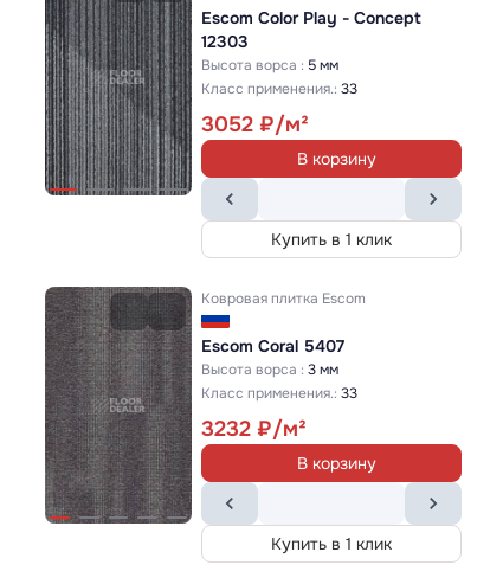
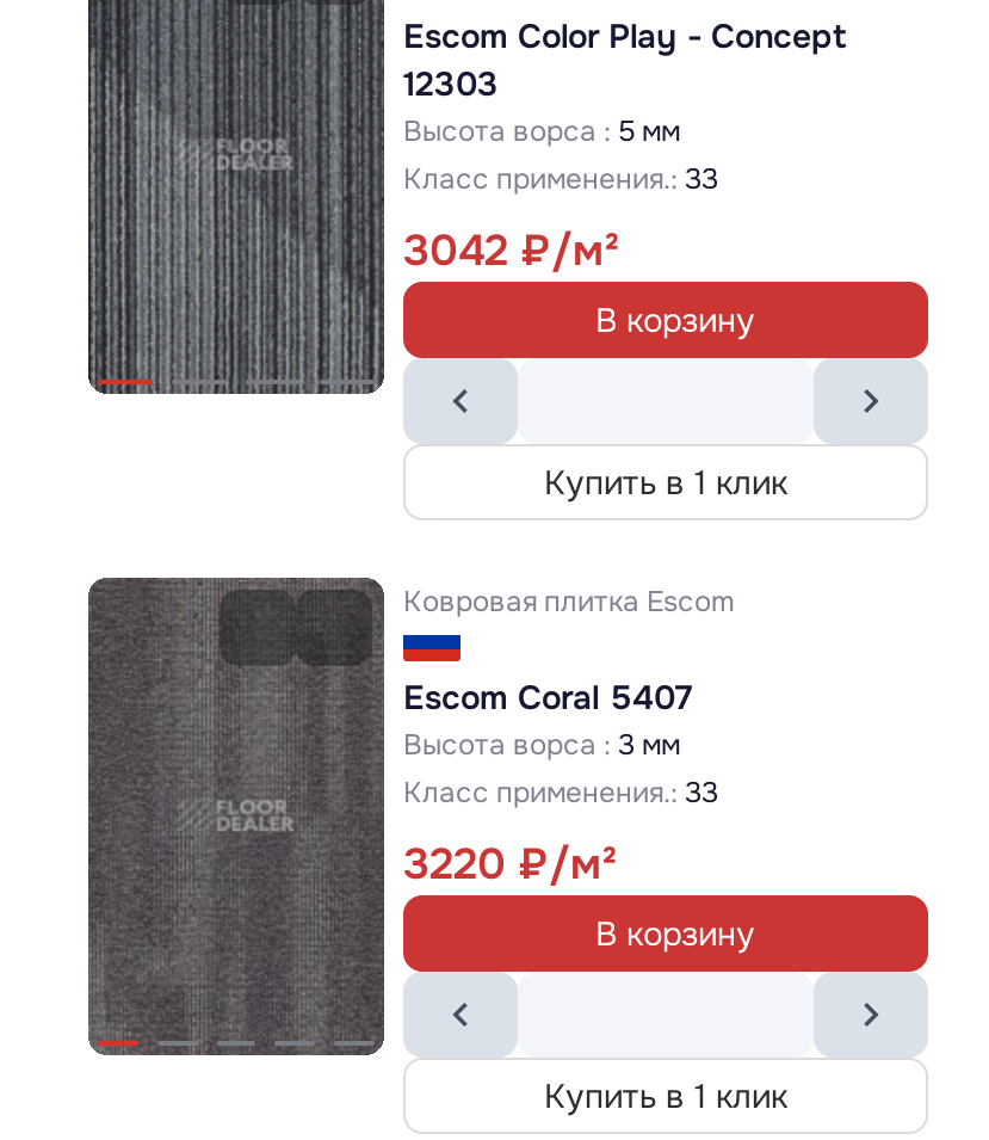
- 3052
+ 3042

- 3232
+ 3220
